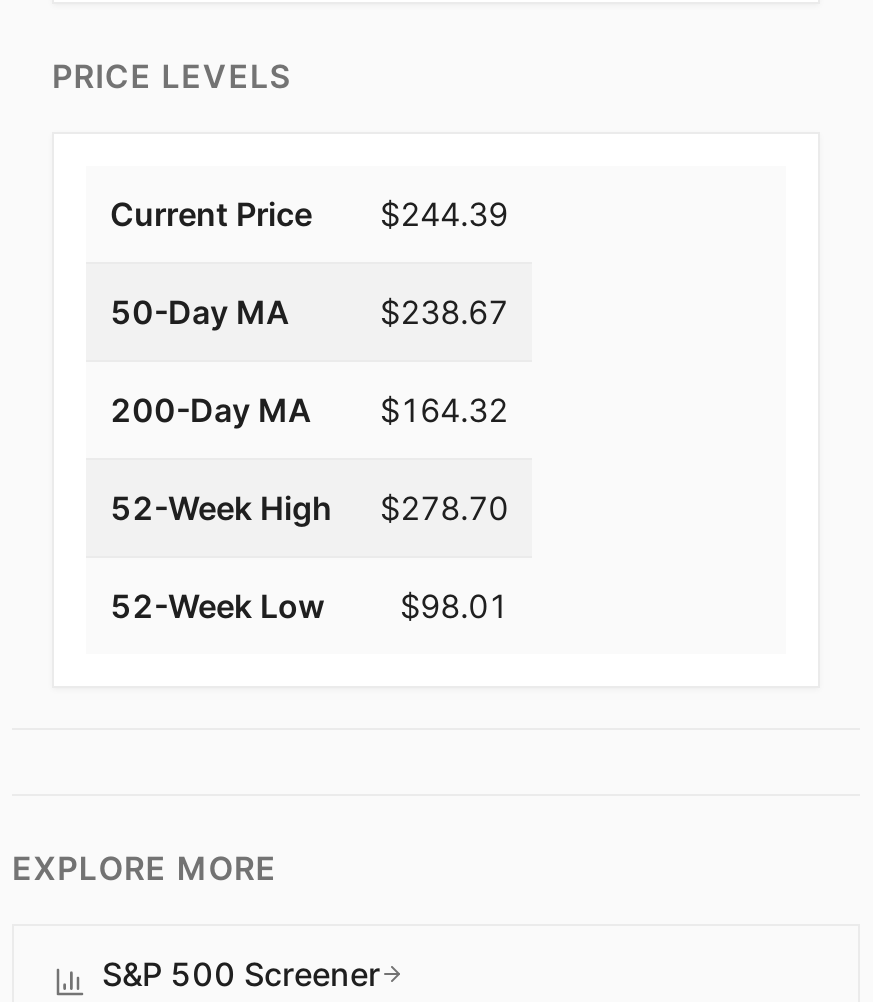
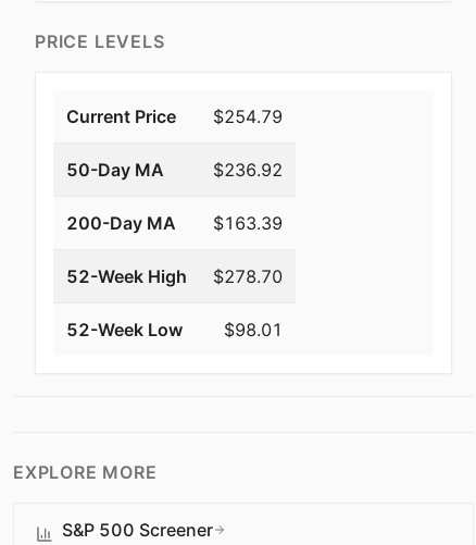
- Current Price $244.39
+ Current Price $254.79

- $238.67
+ $236.92

- 200-Day MA $164.32
+ 200-Day MA $163.39
